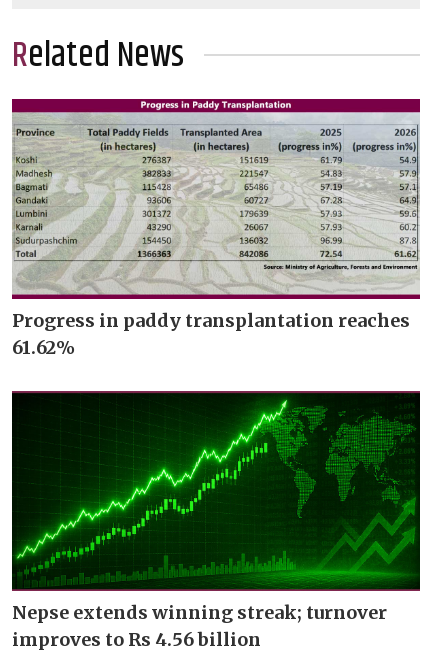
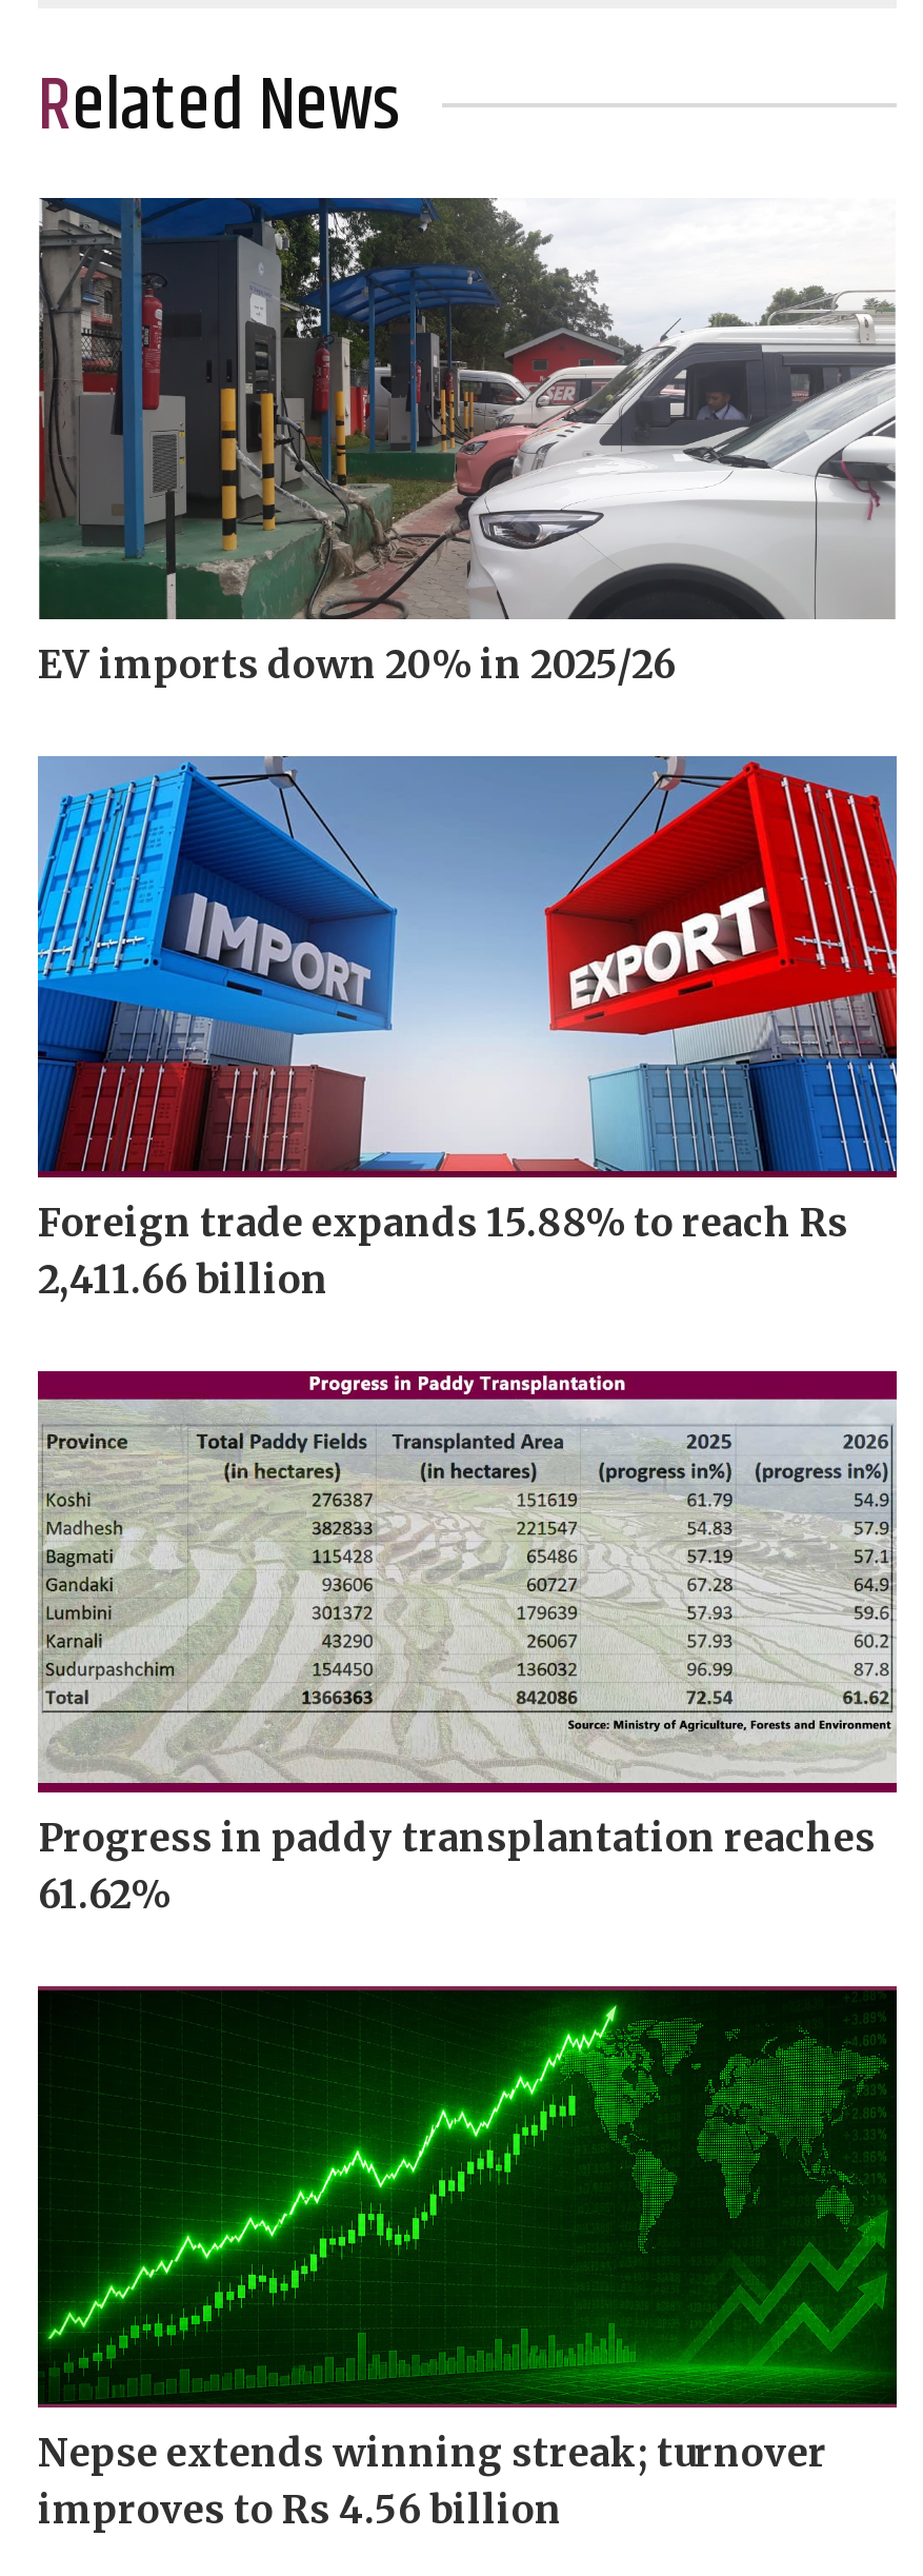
+ [image]
+ Foreign trade expands 15.88% to reach Rs
+ 2,411.66 billion

+ [image]
+ EV imports down 20% in 2025/26
